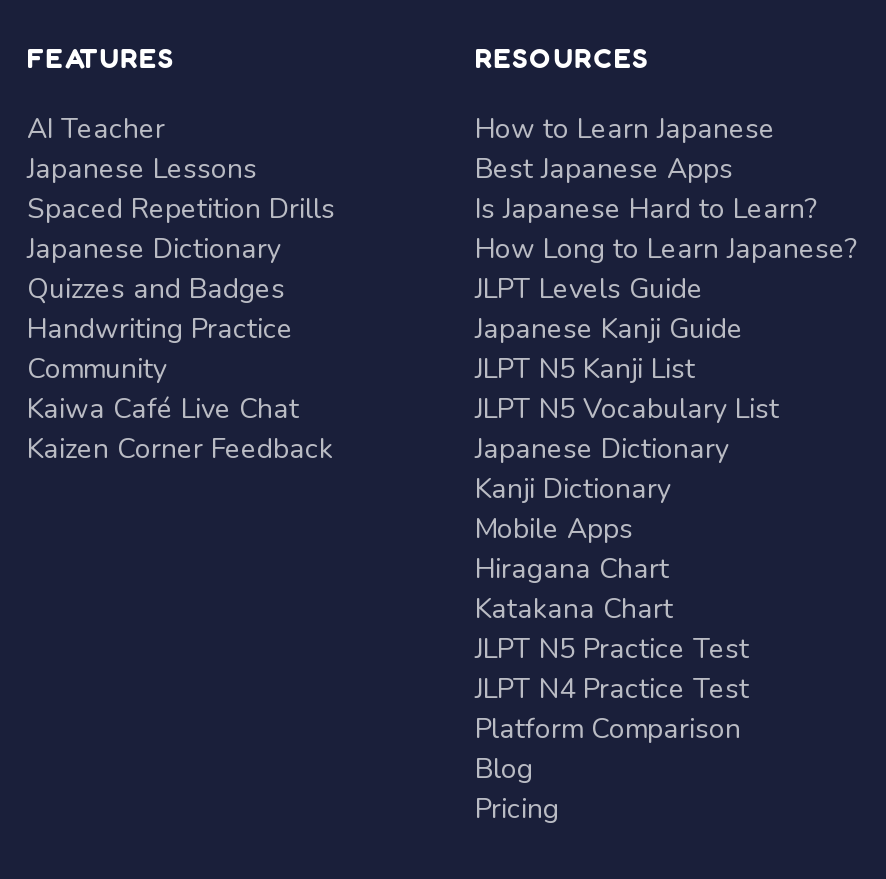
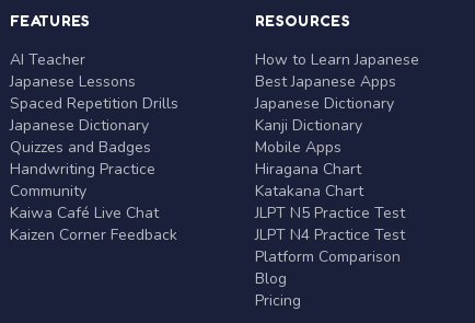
- Is Japanese Hard to Learn?
- How Long to Learn Japanese?
- JLPT Levels Guide
- Japanese Kanji Guide
- JLPT N5 Kanji List
- JLPT N5 Vocabulary List
